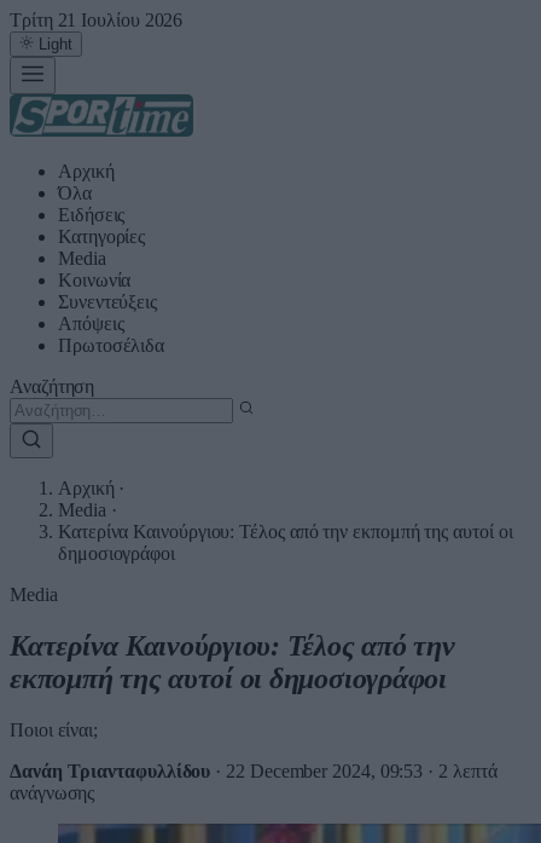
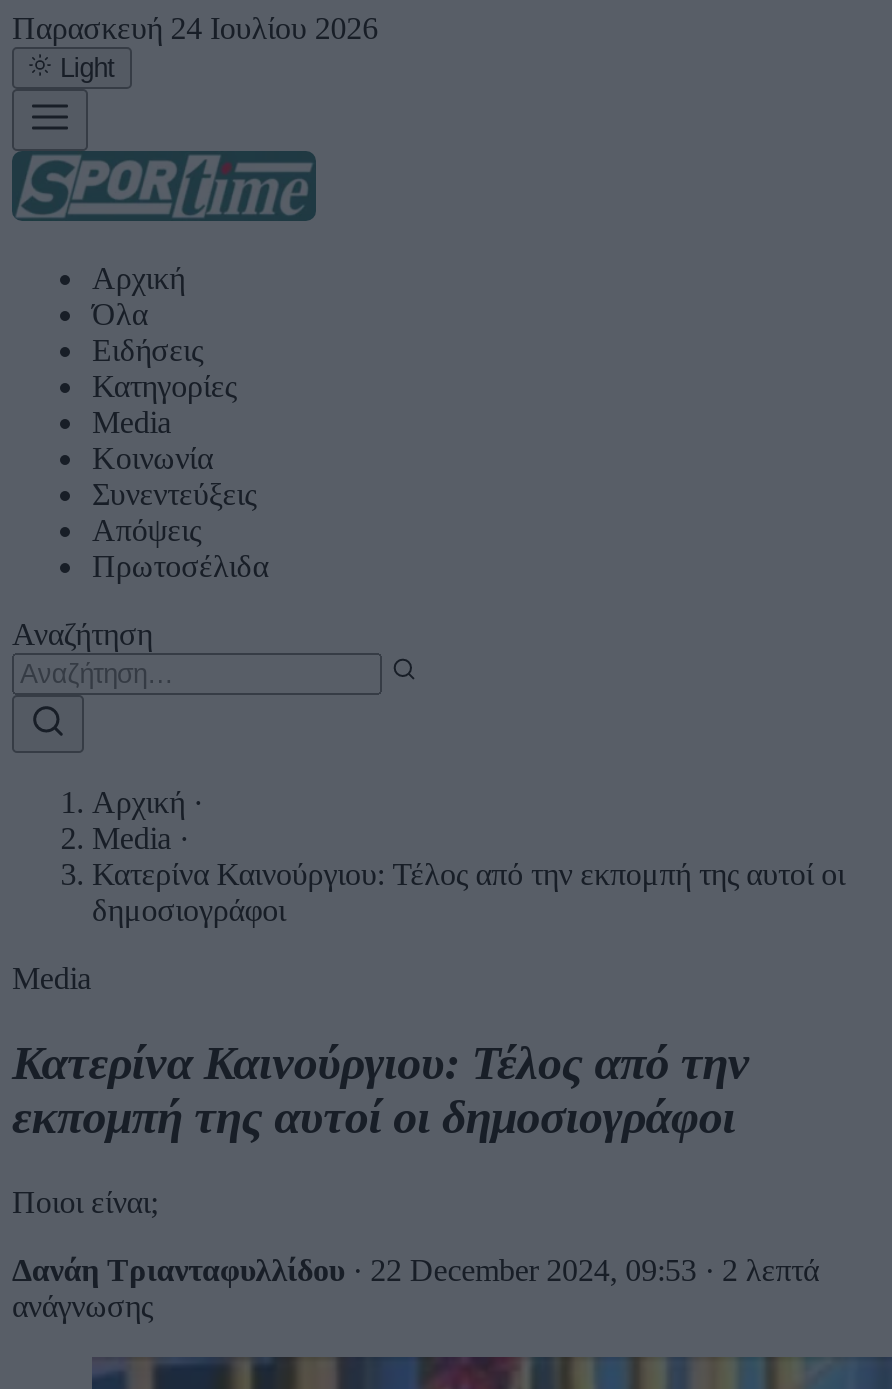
- Τρίτη 21 Ιουλίου 2026
+ Παρασκευή 24 Ιουλίου 2026
